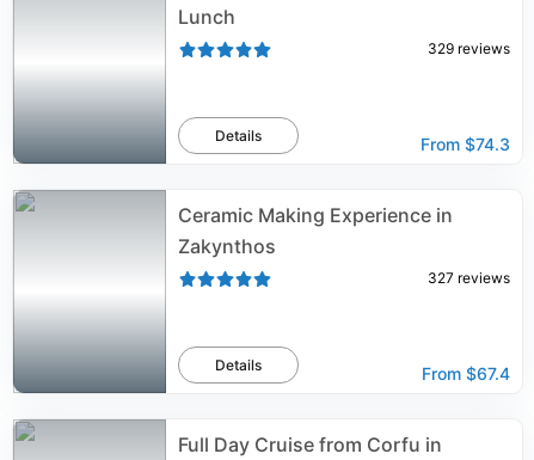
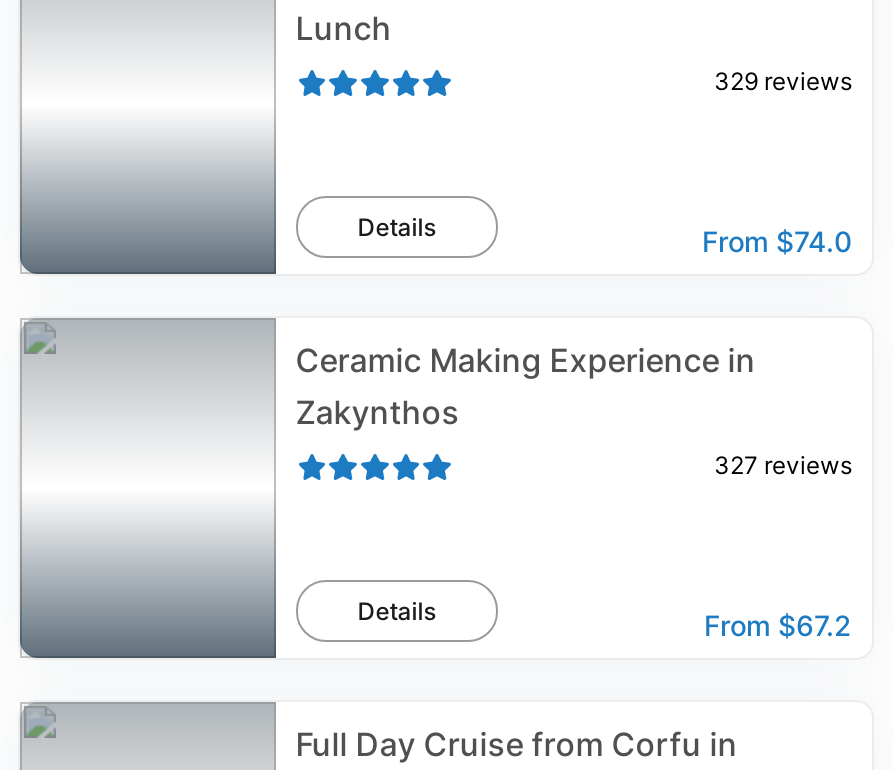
- From $74.3
+ From $74.0

- From $67.4
+ From $67.2
